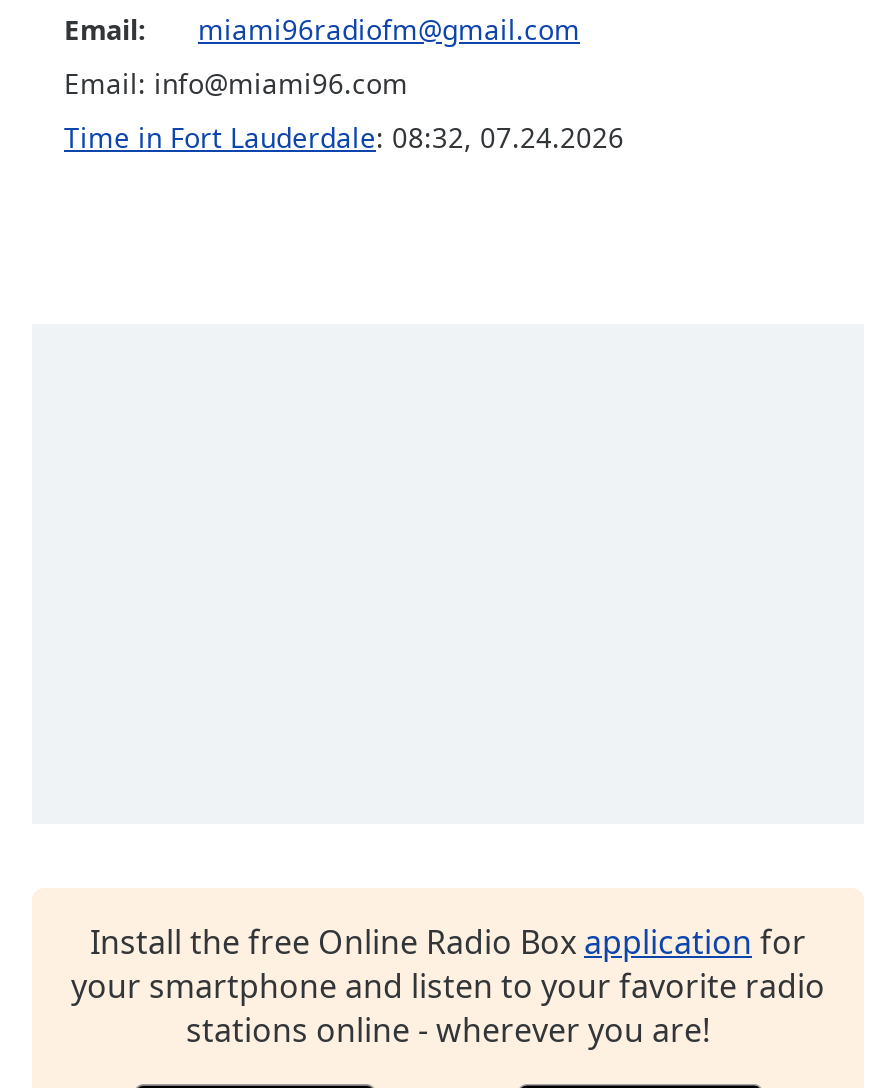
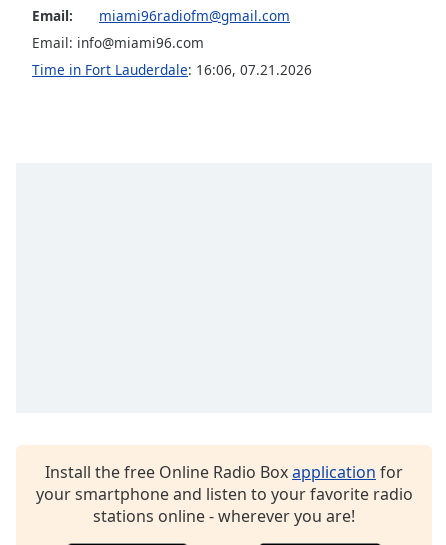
- Time in Fort Lauderdale: 08:32, 07.24.2026
+ Time in Fort Lauderdale: 16:06, 07.21.2026
